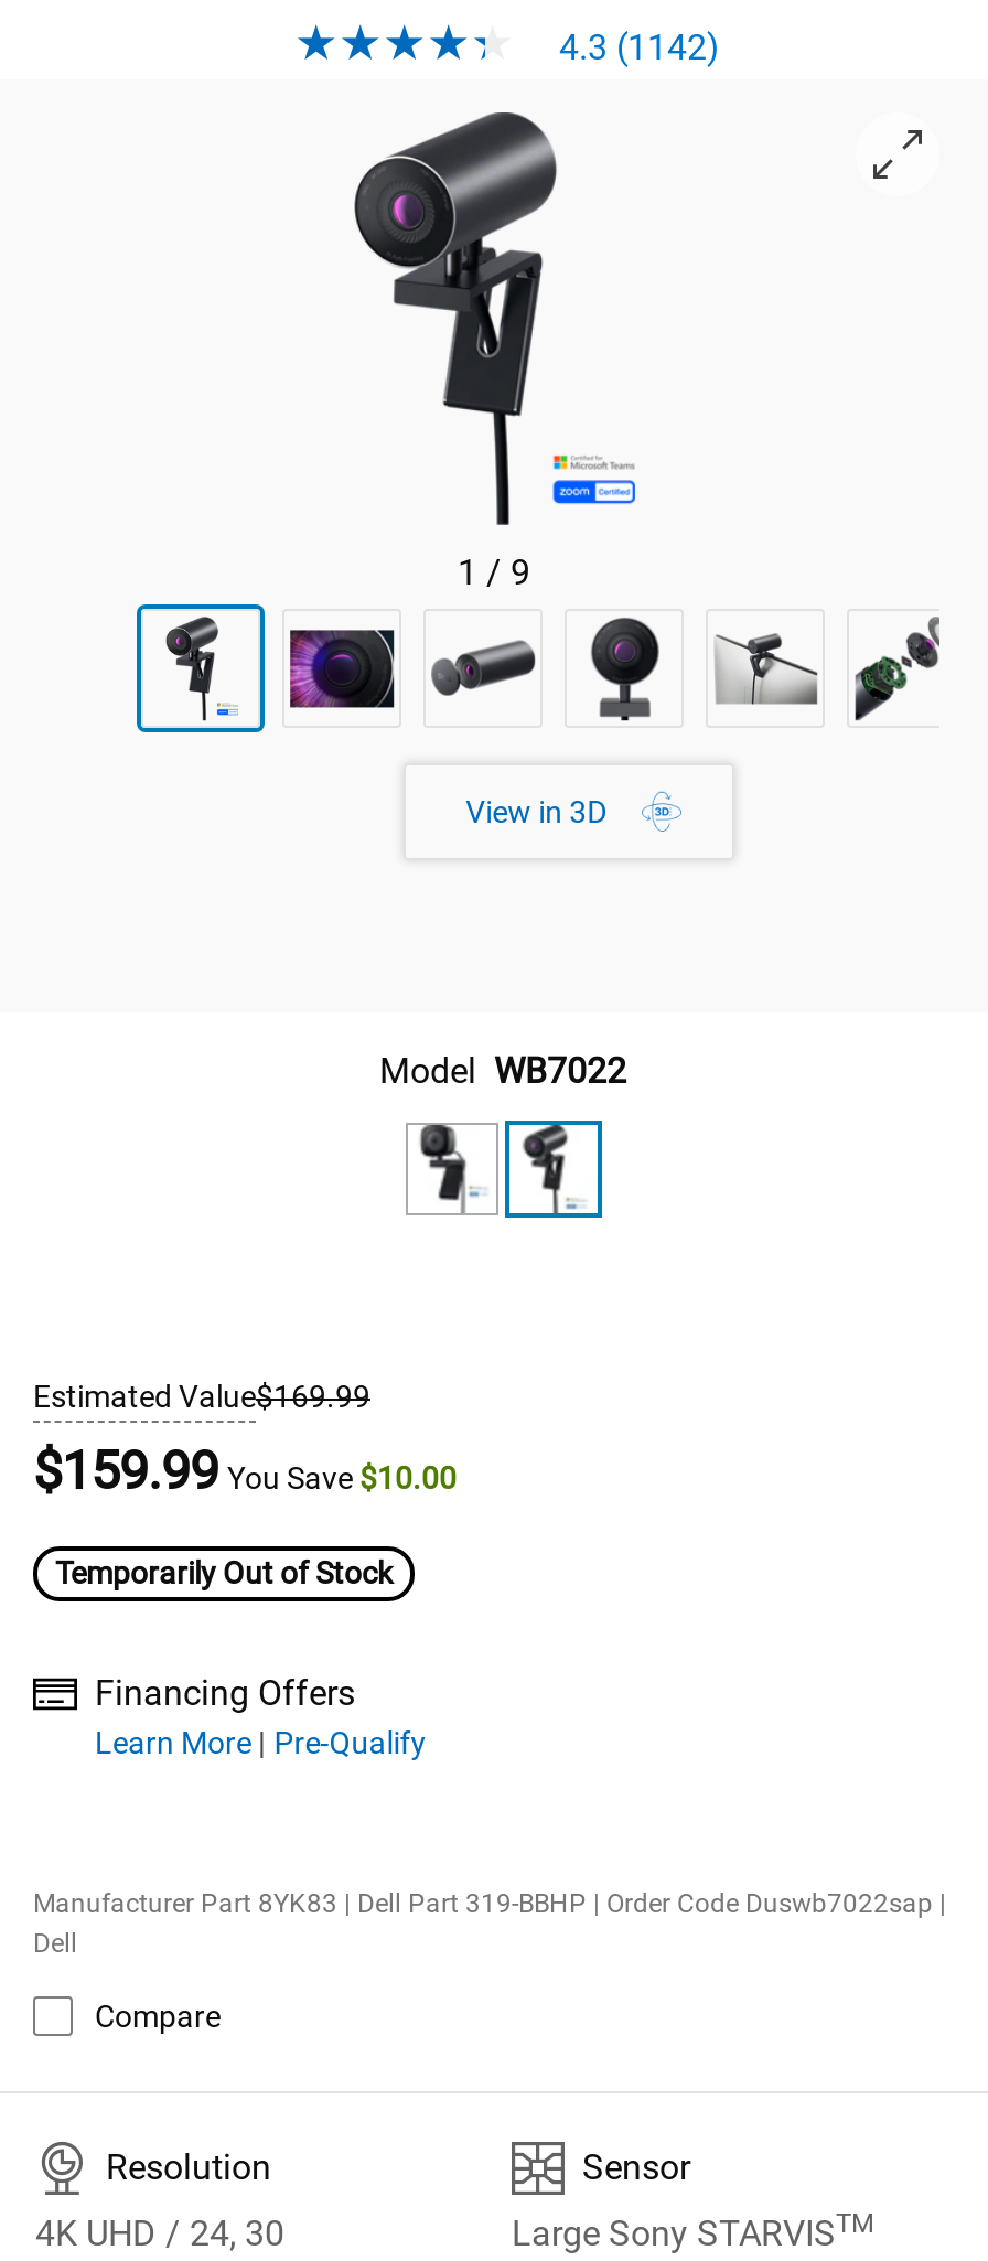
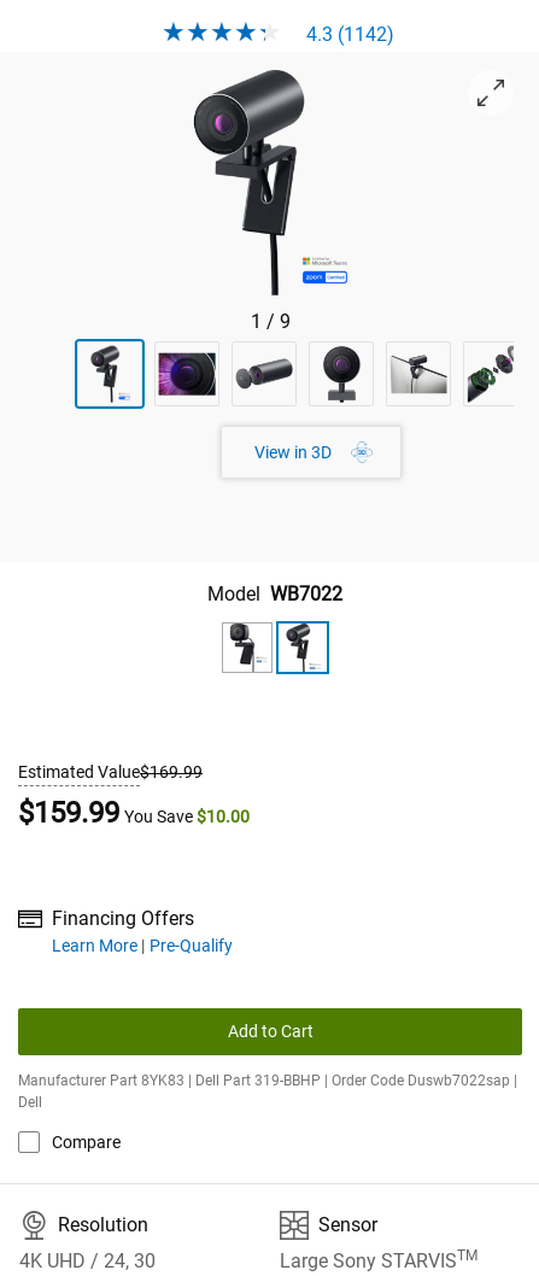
- Temporarily Out of Stock

+ Add to Cart
